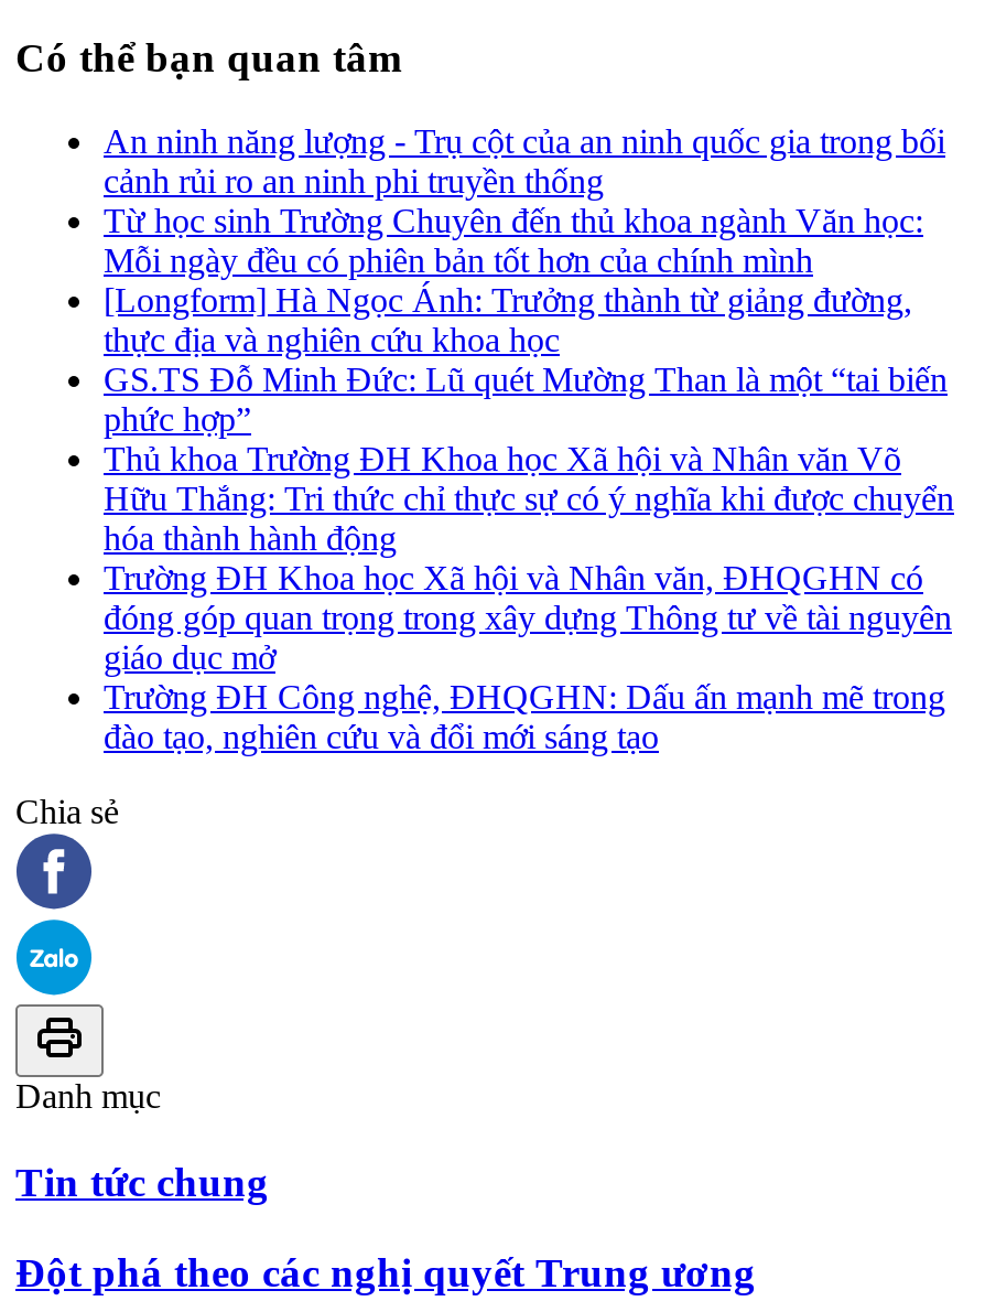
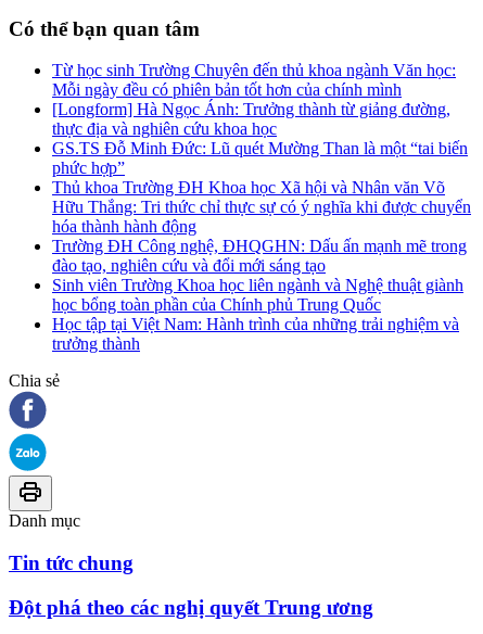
- An ninh năng lượng - Trụ cột của an ninh quốc gia trong bối
- cảnh rủi ro an ninh phi truyền thống

moved up: Từ học sinh Trường Chuyên đến thủ khoa ngành Văn học: | Mỗi ngày đều có phiên bản tốt hơn của chính mình | [Longform] Hà Ngọc Ánh: Trưởng thành từ giảng đường, | ... | Hữu Thắng: Tri thức chỉ thực sự có ý nghĩa khi được chuyển | hóa thành hành động

- Trường ĐH Khoa học Xã hội và Nhân văn, ĐHQGHN có
- đóng góp quan trọng trong xây dựng Thông tư về tài nguyên
- giáo dục mở

moved up: Trường ĐH Công nghệ, ĐHQGHN: Dấu ấn mạnh mẽ trong | đào tạo, nghiên cứu và đổi mới sáng tạo

+ Sinh viên Trường Khoa học liên ngành và Nghệ thuật giành
+ học bổng toàn phần của Chính phủ Trung Quốc
+ Học tập tại Việt Nam: Hành trình của những trải nghiệm và
+ trưởng thành
